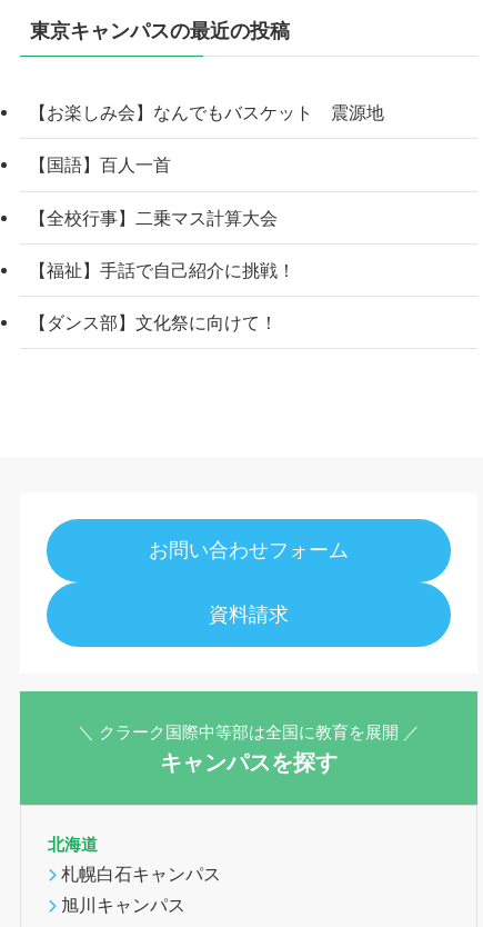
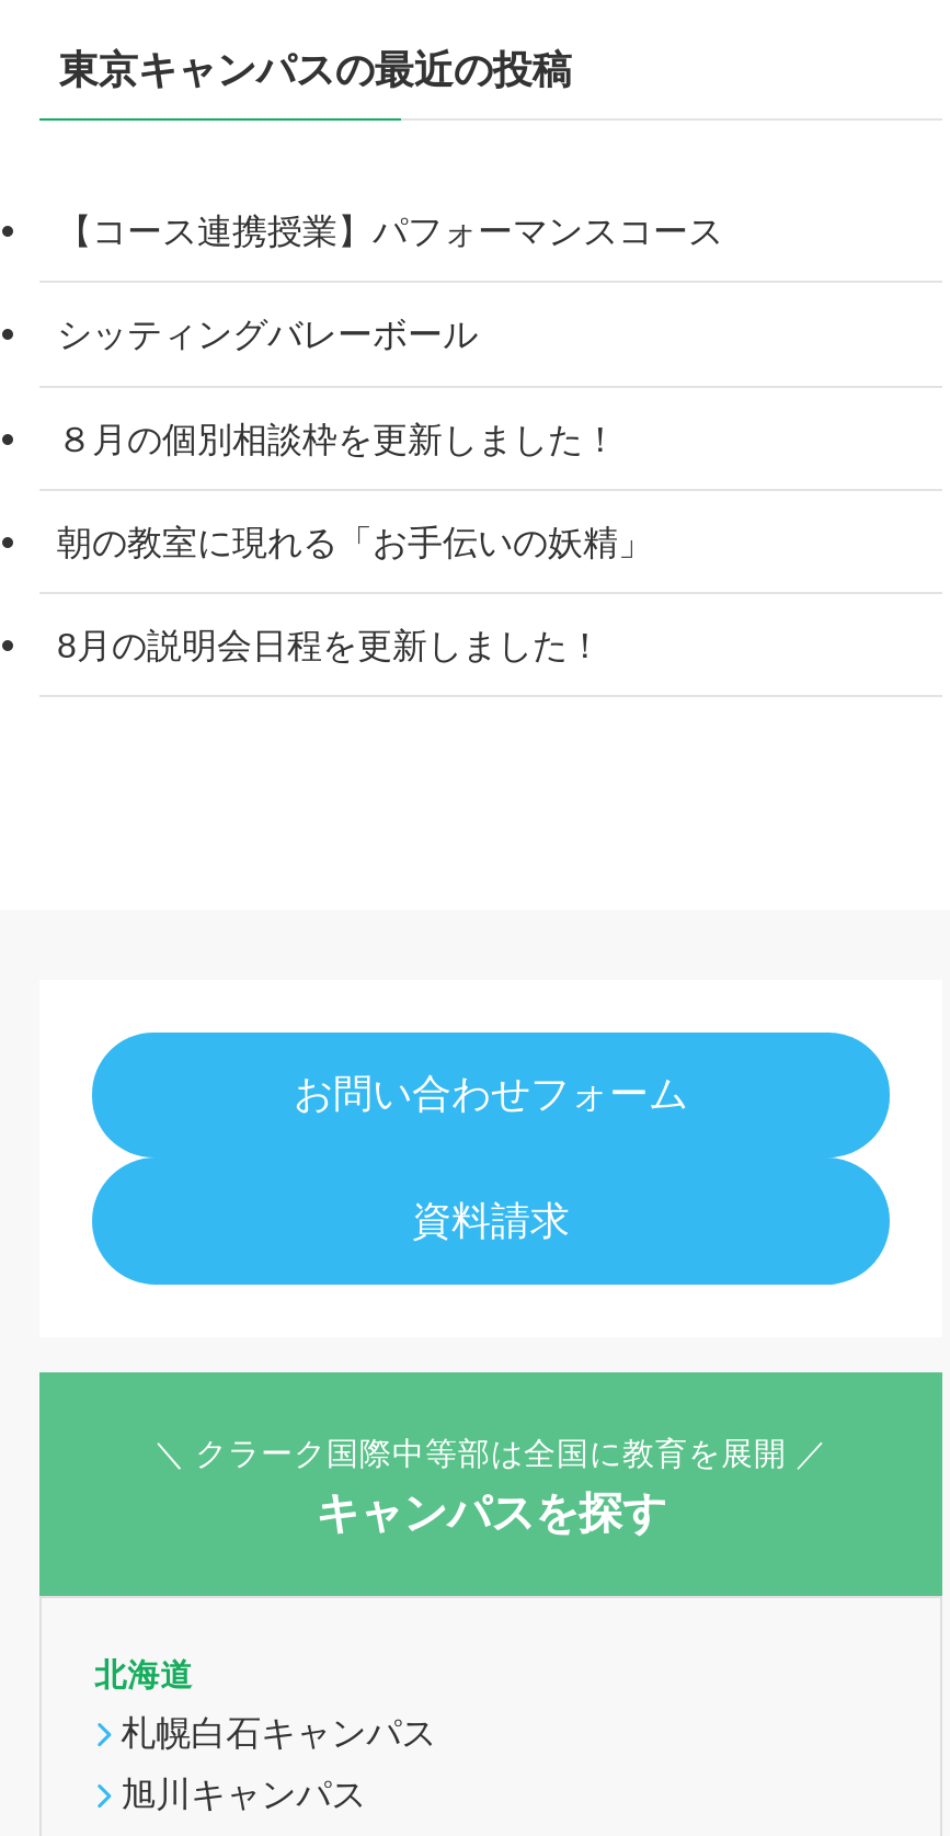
- 【お楽しみ会】なんでもバスケット 震源地
+ 【コース連携授業】パフォーマンスコース

- 【国語】百人一首
+ シッティングバレーボール

- 【全校行事】二乗マス計算大会
+ ８月の個別相談枠を更新しました！

- 【福祉】手話で自己紹介に挑戦！
+ 朝の教室に現れる「お手伝いの妖精」

- 【ダンス部】文化祭に向けて！
+ 8月の説明会日程を更新しました！
